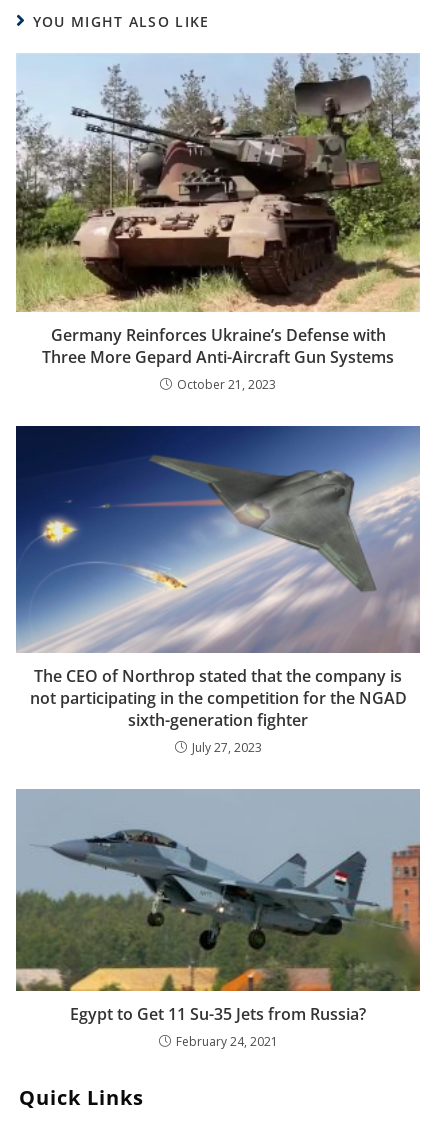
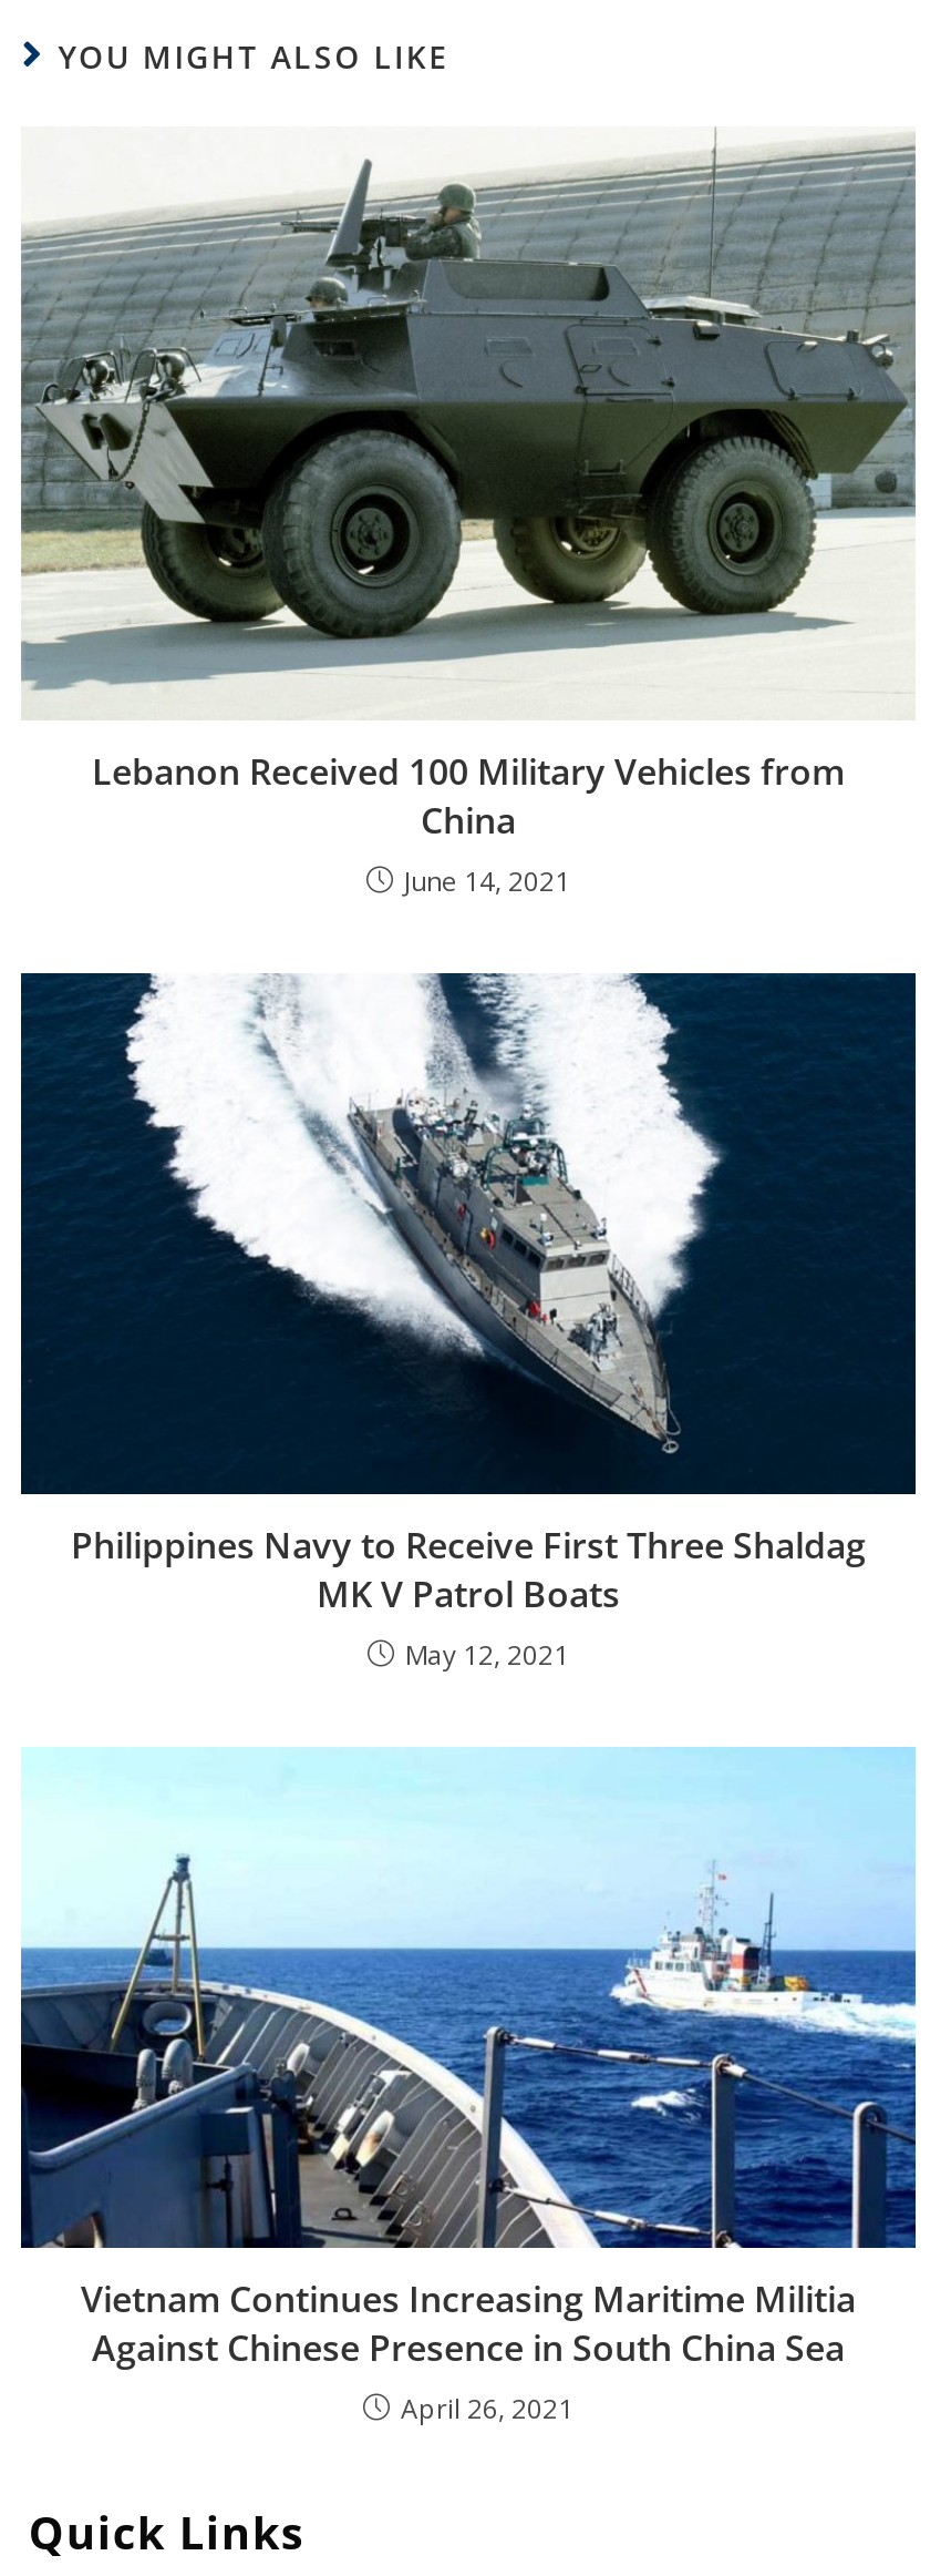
- [image]
- Germany Reinforces Ukraine’s Defense with
- Three More Gepard Anti-Aircraft Gun Systems
- October 21, 2023
+ [image]
+ Lebanon Received 100 Military Vehicles from
+ China
+ June 14, 2021

- [image]
- The CEO of Northrop stated that the company is
- not participating in the competition for the NGAD
- sixth-generation fighter
- July 27, 2023
+ [image]
+ Philippines Navy to Receive First Three Shaldag
+ MK V Patrol Boats
+ May 12, 2021

- [image]
- Egypt to Get 11 Su-35 Jets from Russia?
- February 24, 2021
+ [image]
+ Vietnam Continues Increasing Maritime Militia
+ Against Chinese Presence in South China Sea
+ April 26, 2021
